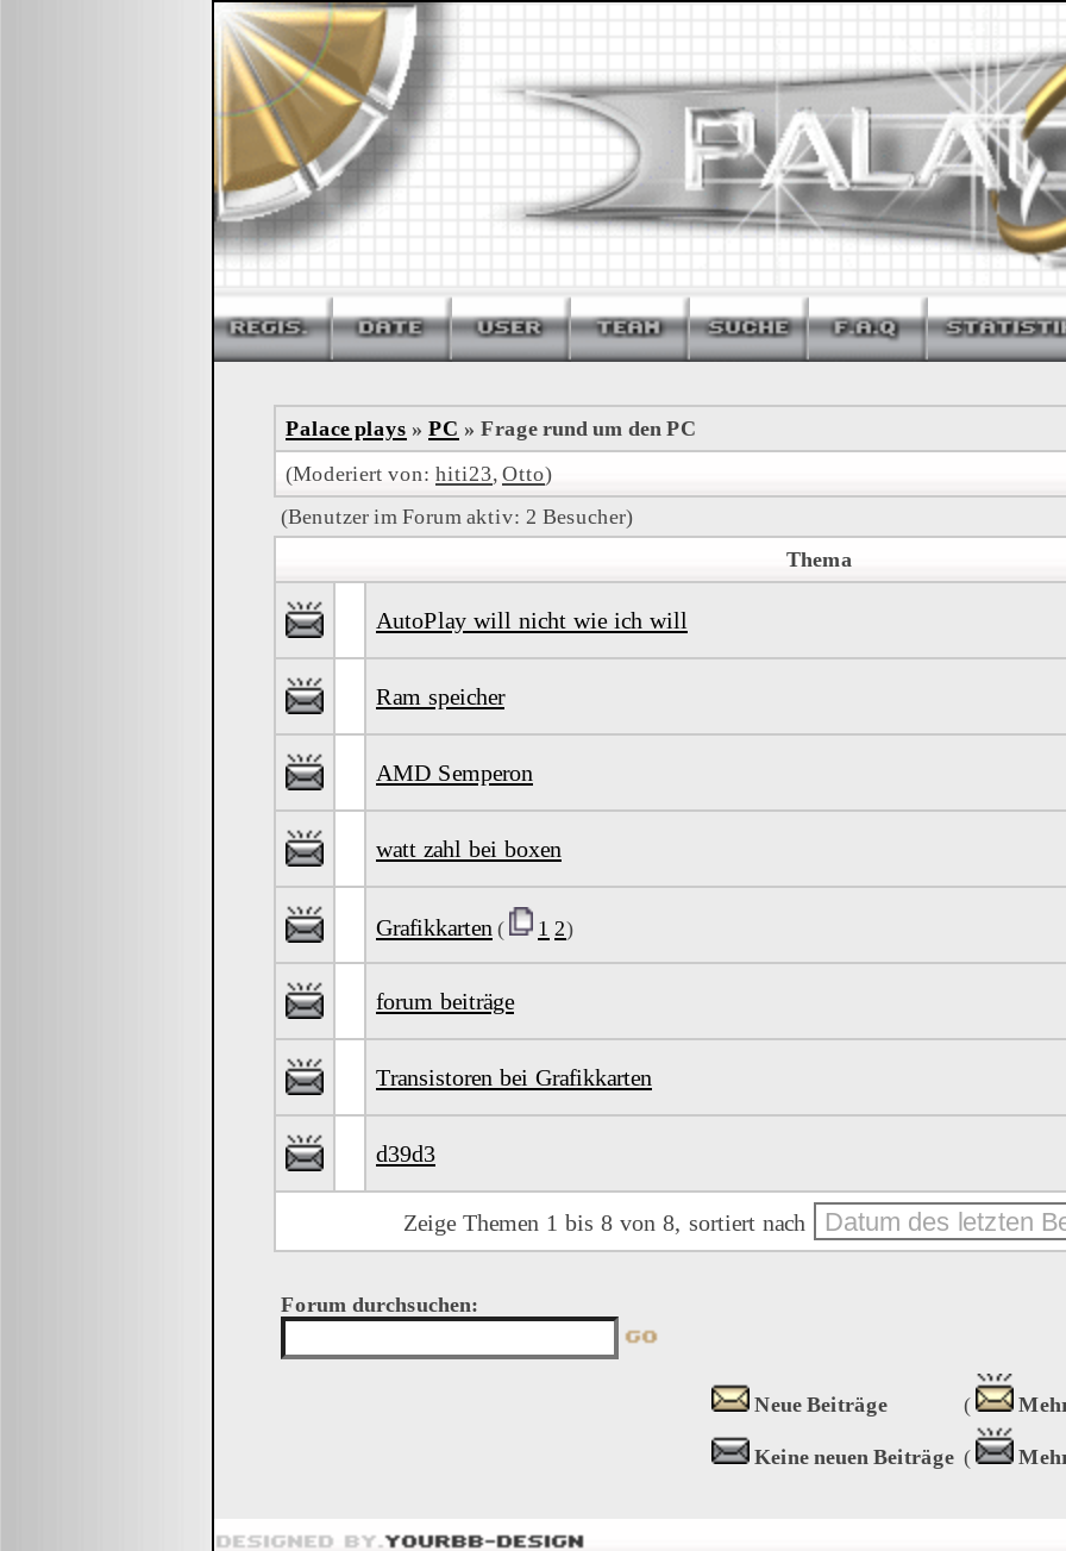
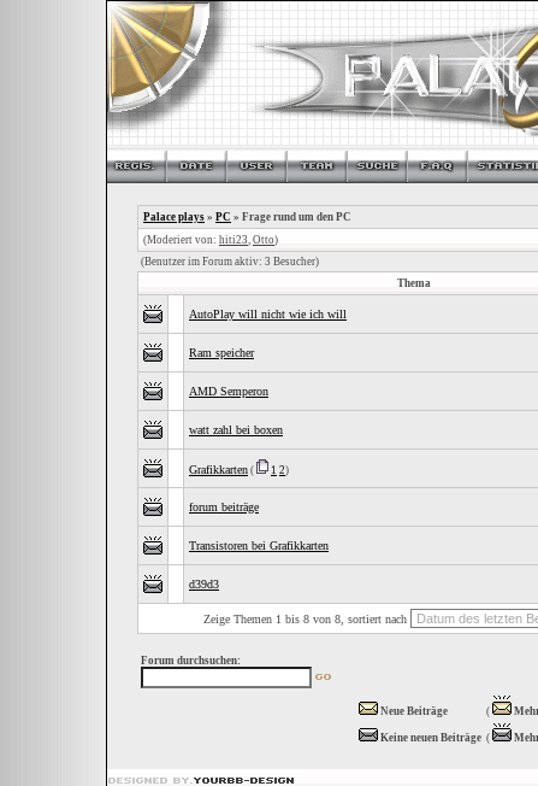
- (Benutzer im Forum aktiv: 2 Besucher)
+ (Benutzer im Forum aktiv: 3 Besucher)
